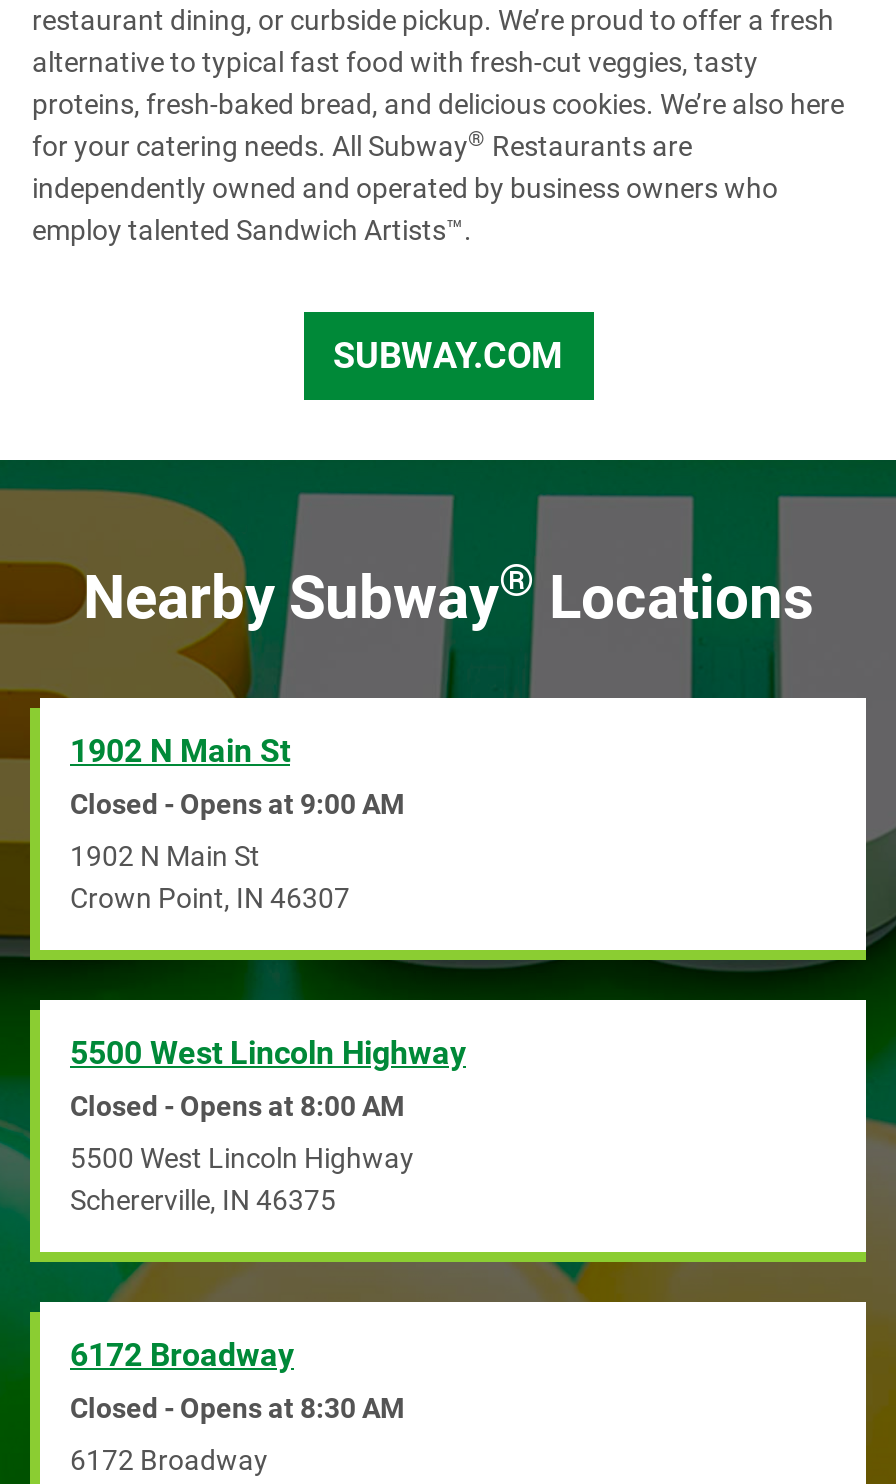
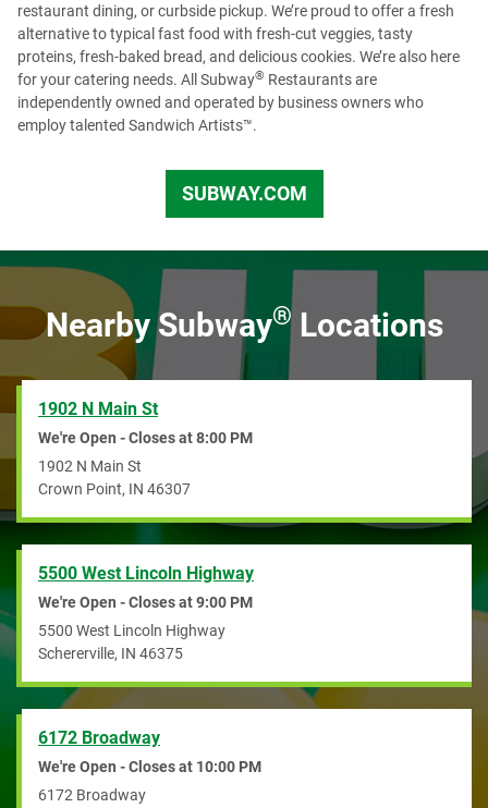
- Closed - Opens at 9:00 AM
+ We're Open - Closes at 8:00 PM

- Closed - Opens at 8:00 AM
+ We're Open - Closes at 9:00 PM

- Closed - Opens at 8:30 AM
+ We're Open - Closes at 10:00 PM
